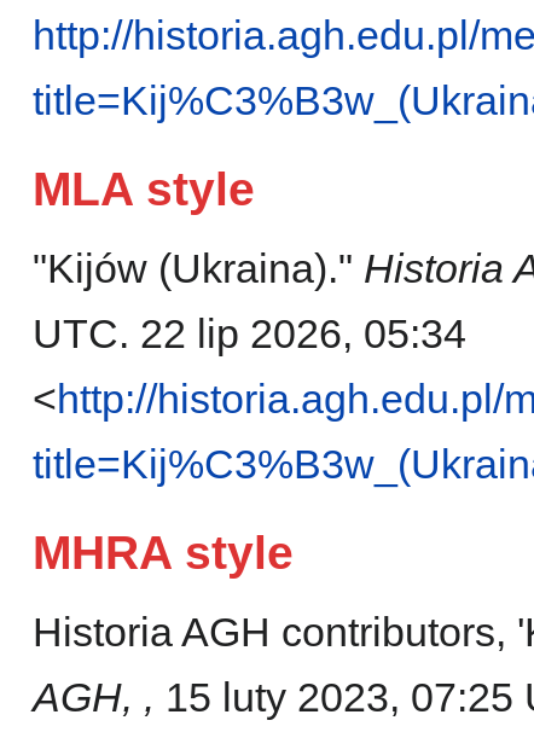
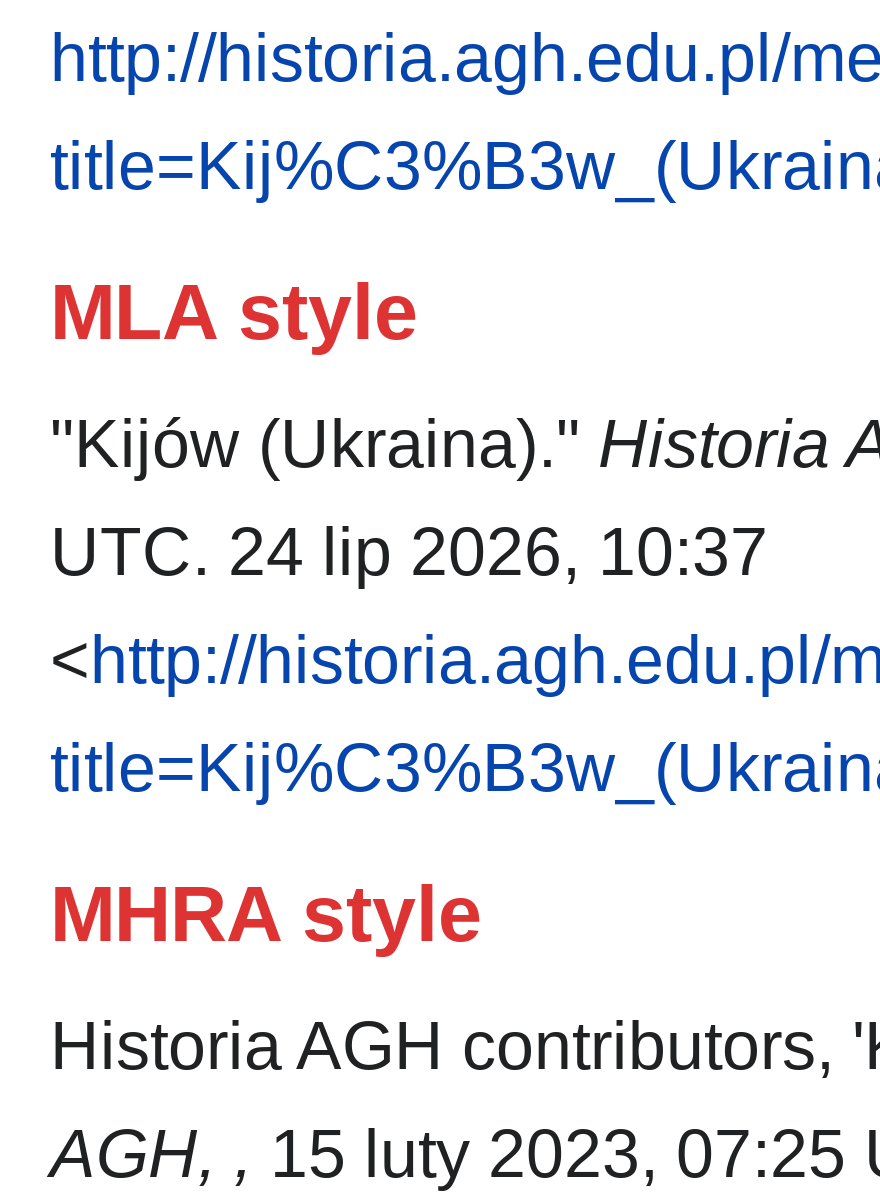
- UTC. 22 lip 2026, 05:34
+ UTC. 24 lip 2026, 10:37
